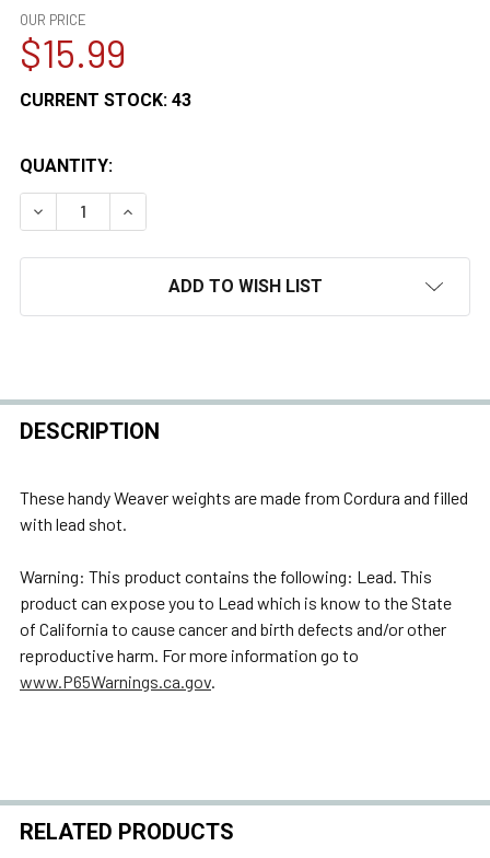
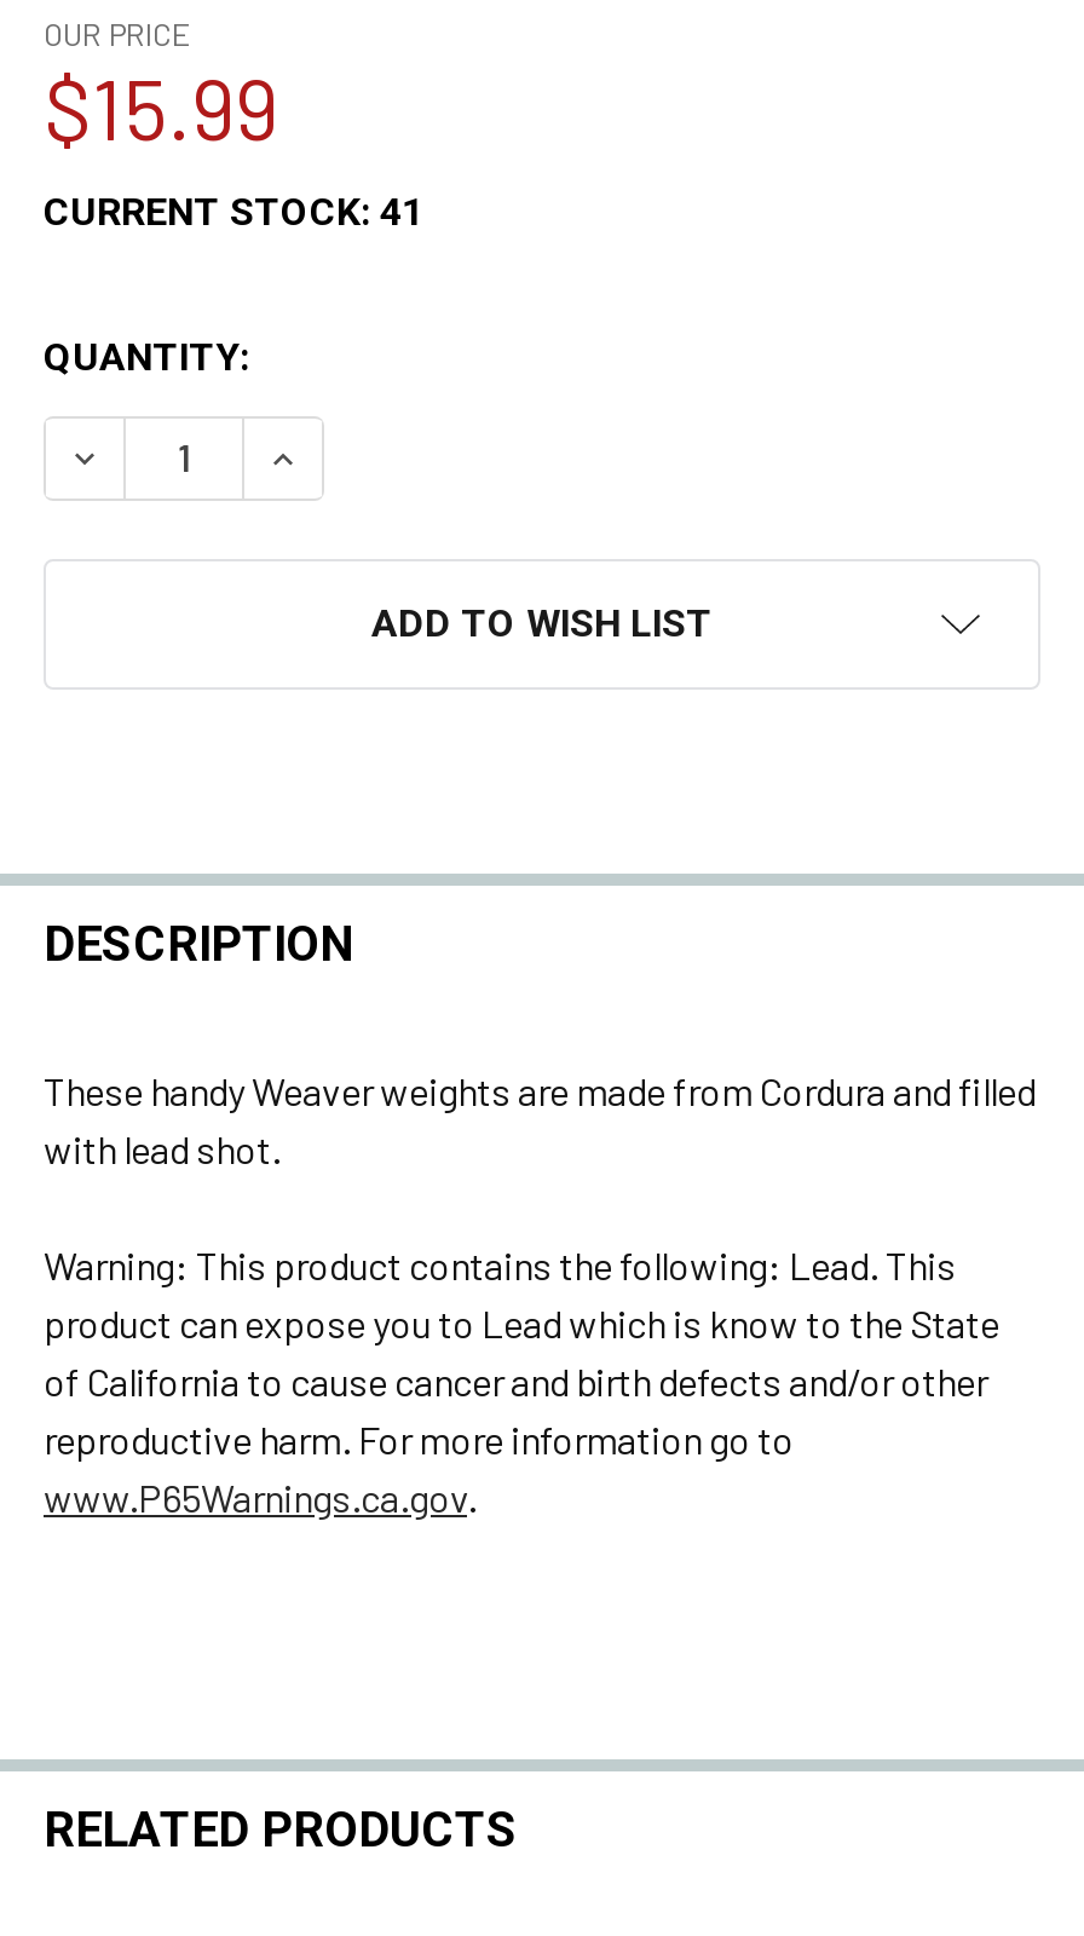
- CURRENT STOCK: 43
+ CURRENT STOCK: 41
